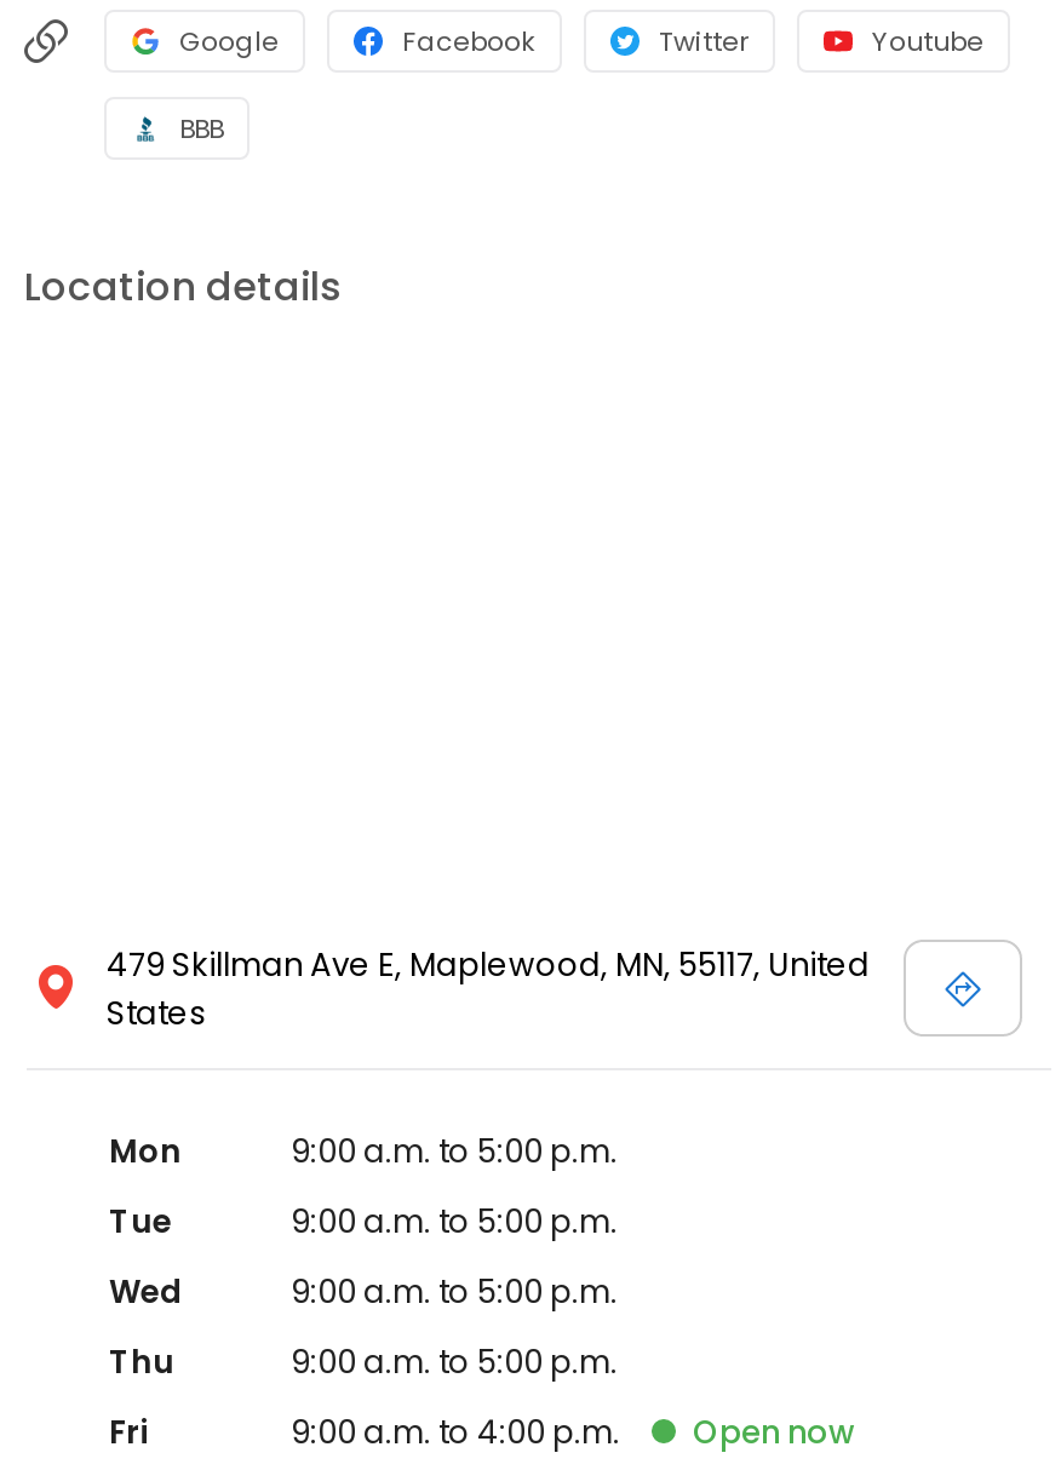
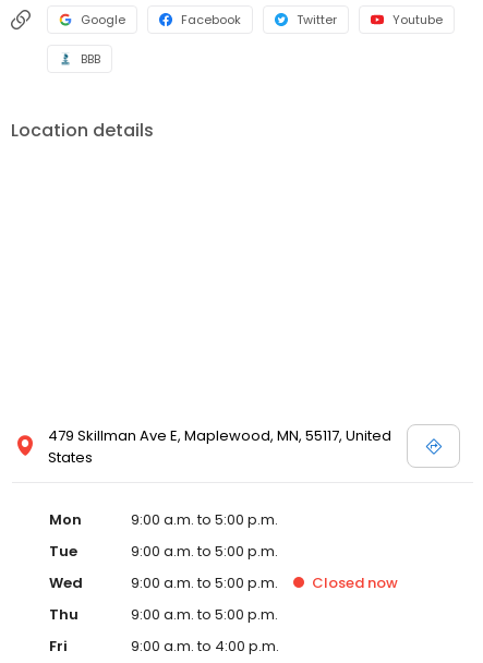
+ Closed now

- Open now
